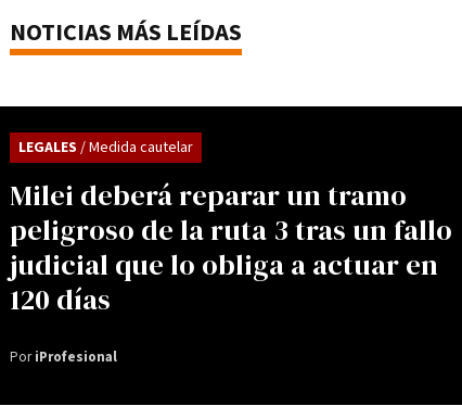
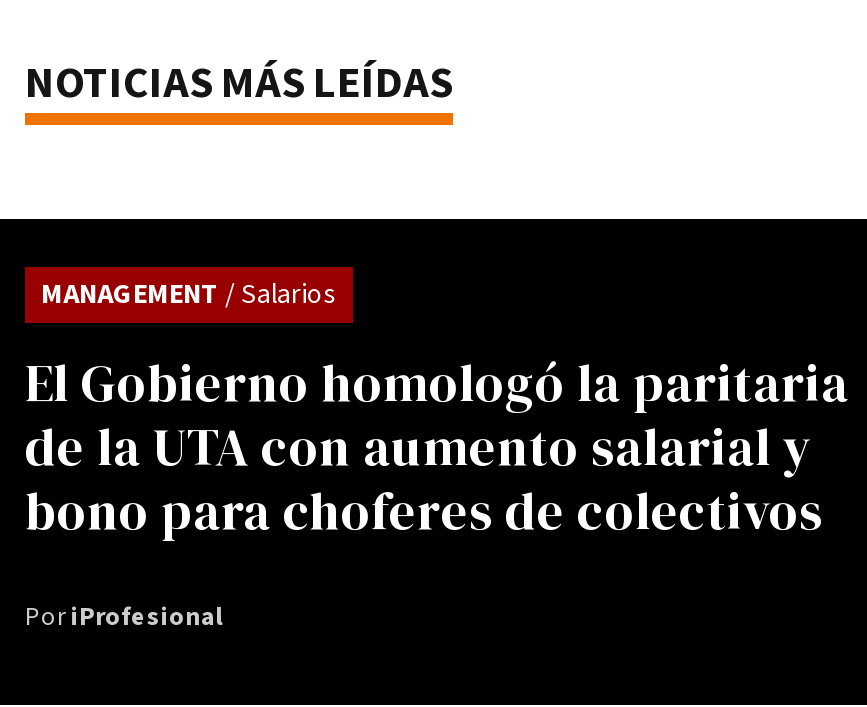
- LEGALES / Medida cautelar
+ MANAGEMENT / Salarios

- Milei deberá reparar un tramo
- peligroso de la ruta 3 tras un fallo
- judicial que lo obliga a actuar en
- 120 días
+ El Gobierno homologó la paritaria
+ de la UTA con aumento salarial y
+ bono para choferes de colectivos
